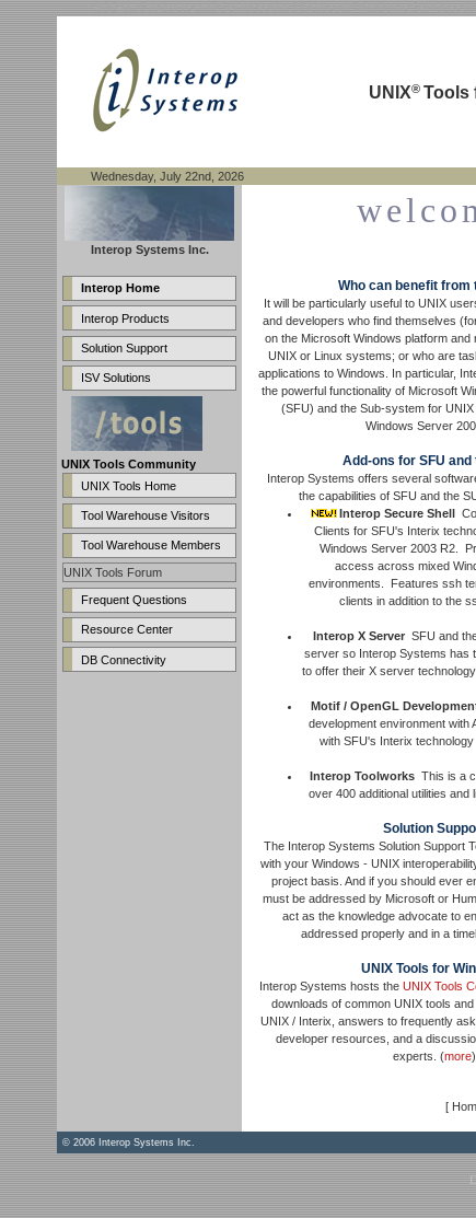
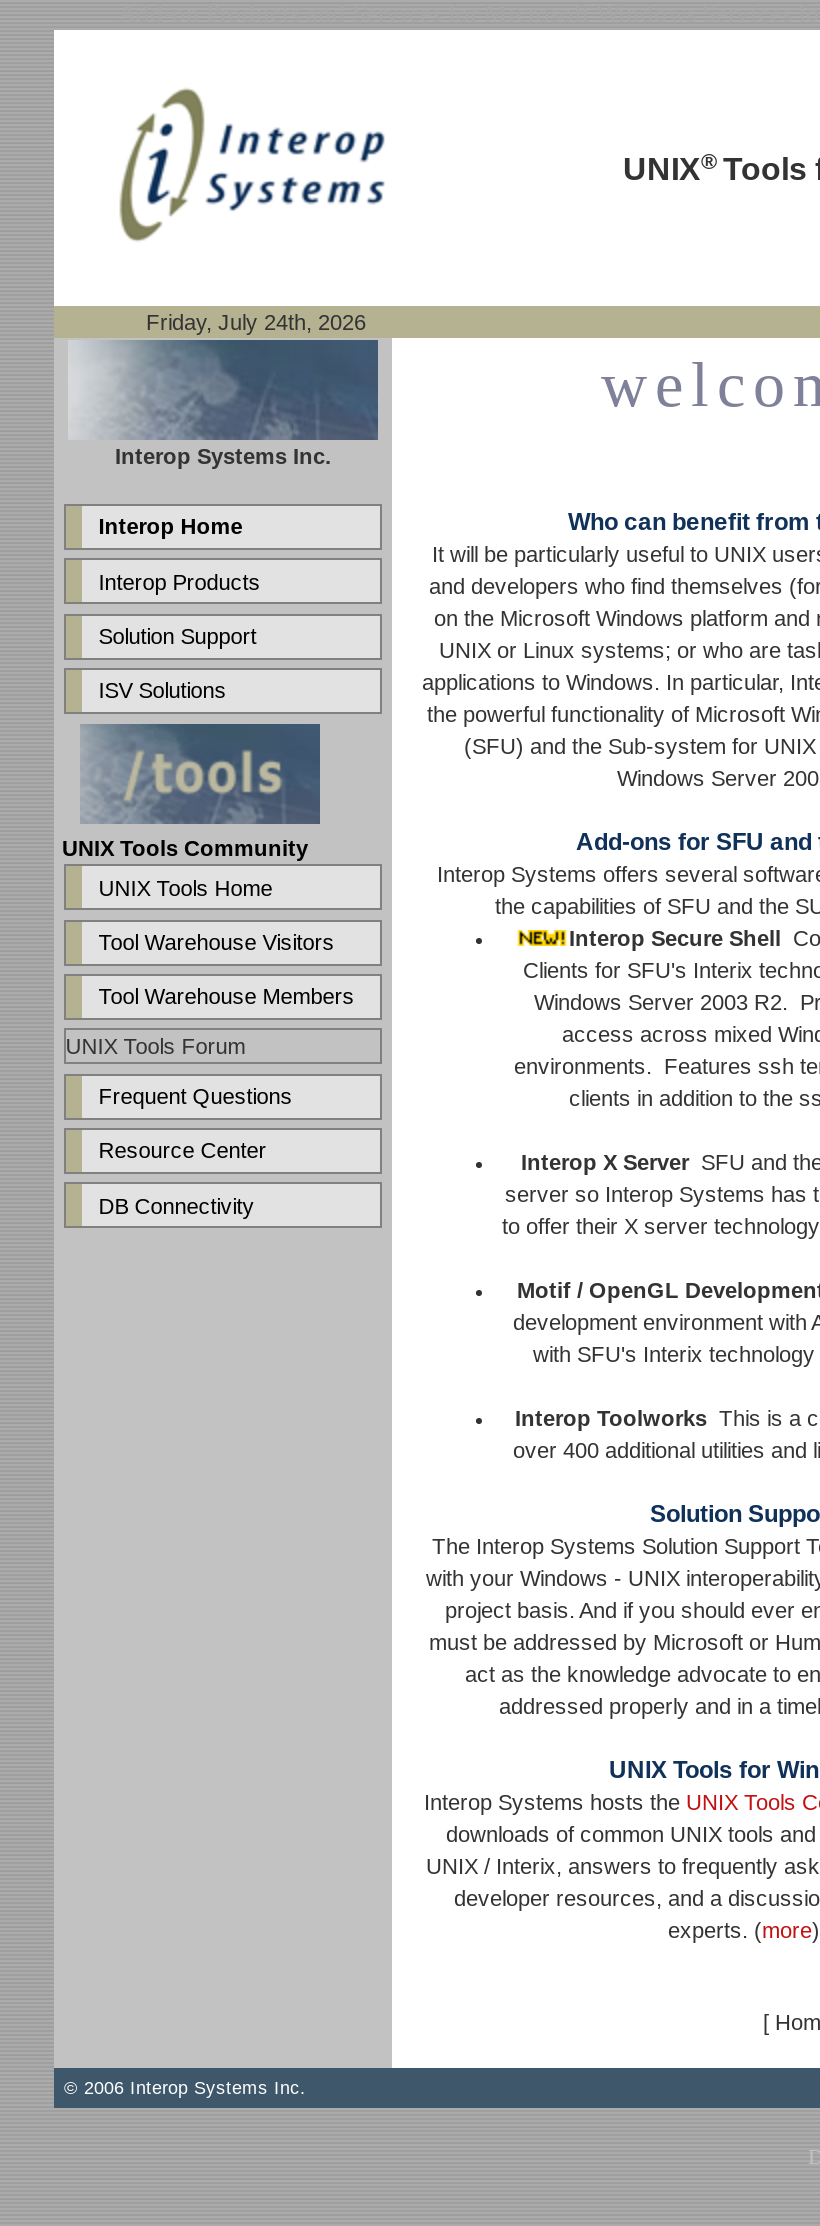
- Wednesday, July 22nd, 2026
+ Friday, July 24th, 2026
